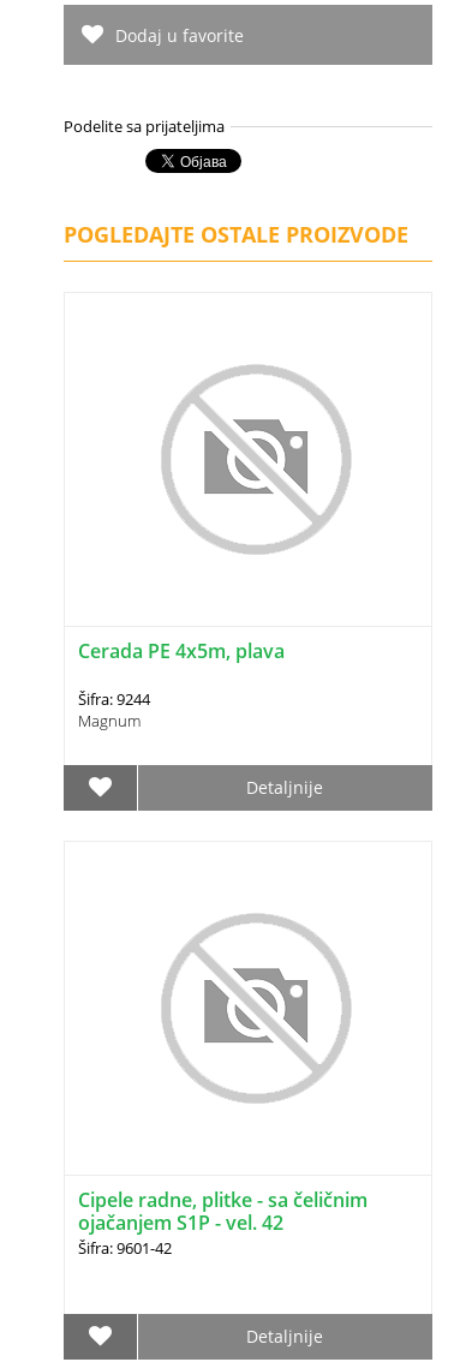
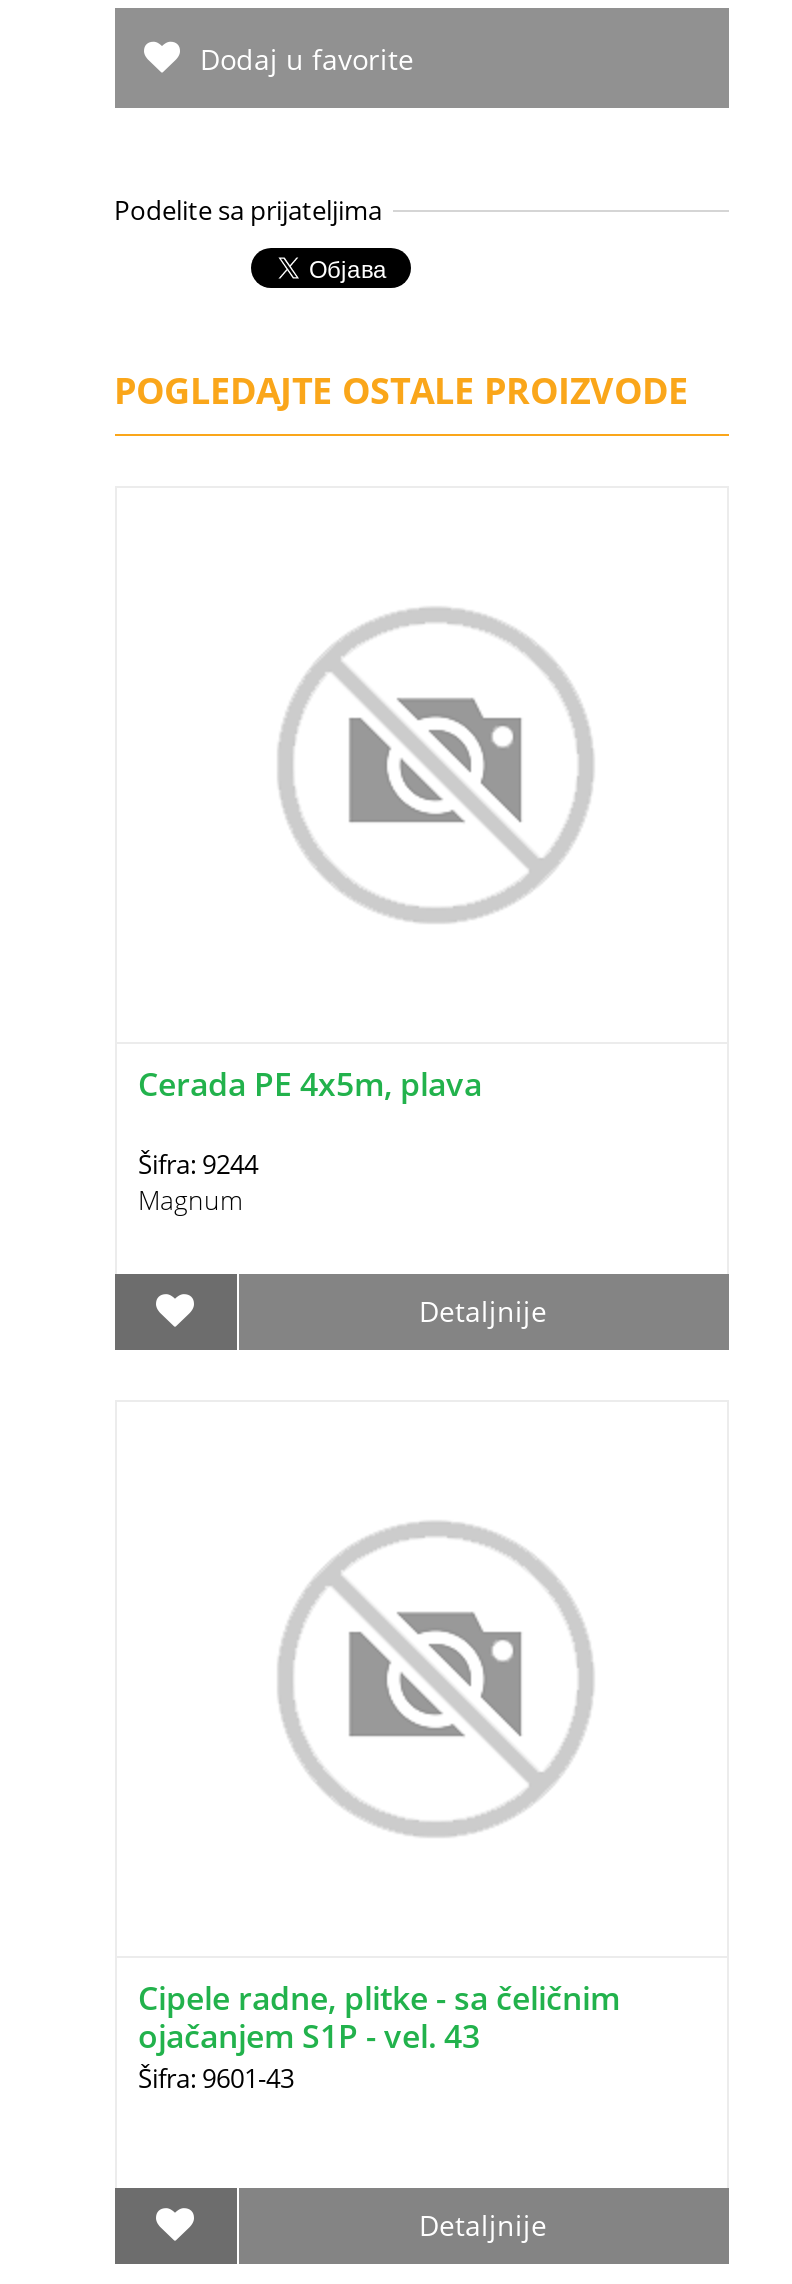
- ojačanjem S1P - vel. 42
+ ojačanjem S1P - vel. 43

- Šifra: 9601-42
+ Šifra: 9601-43
